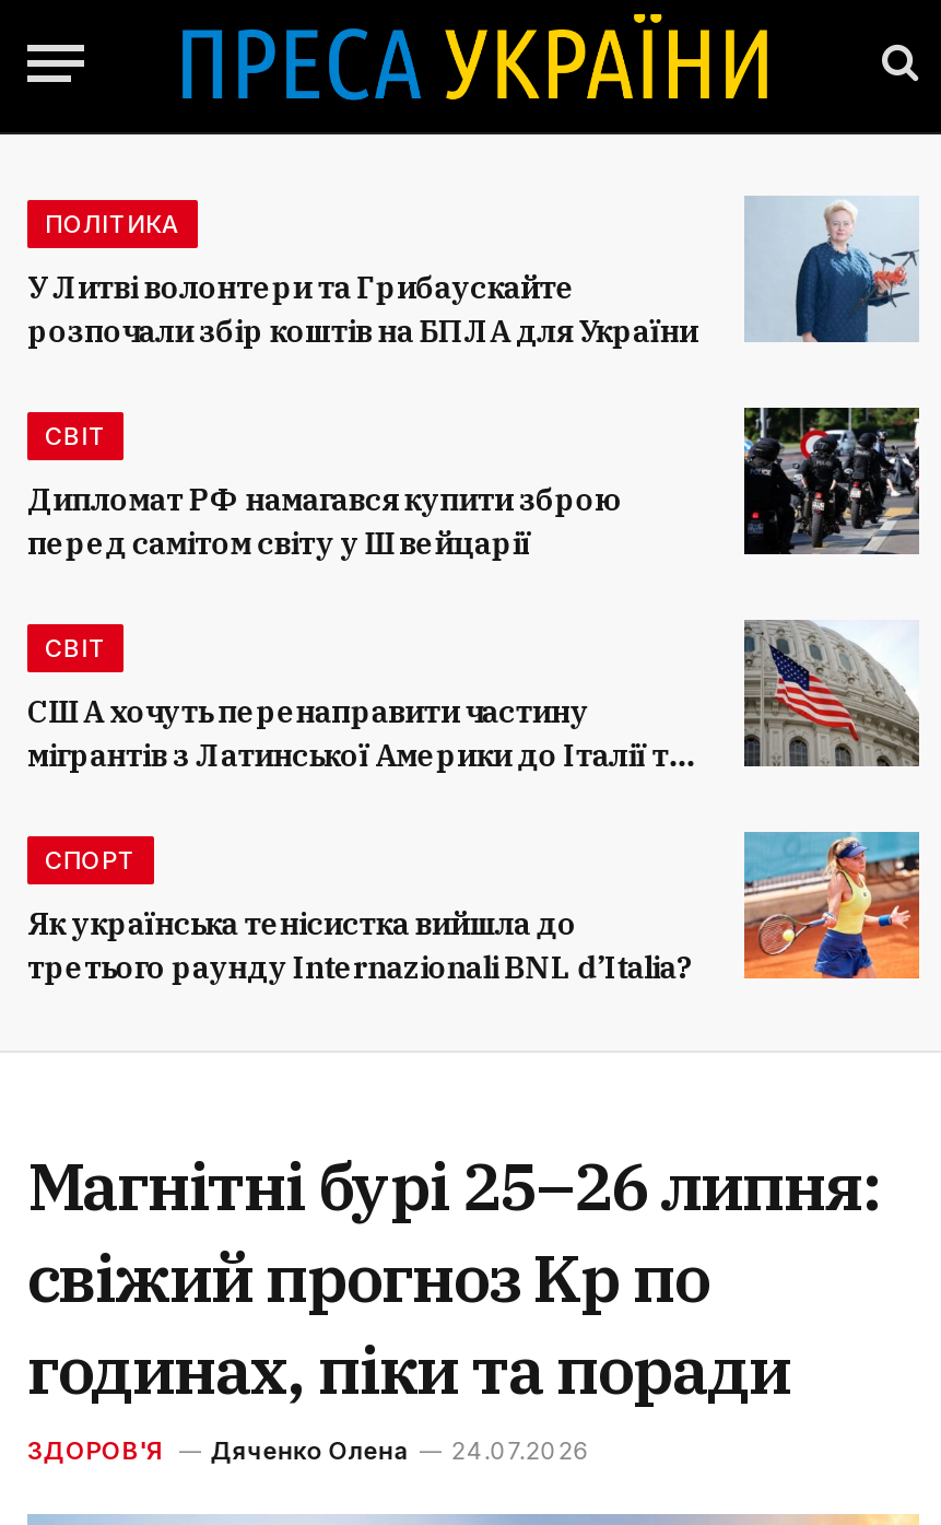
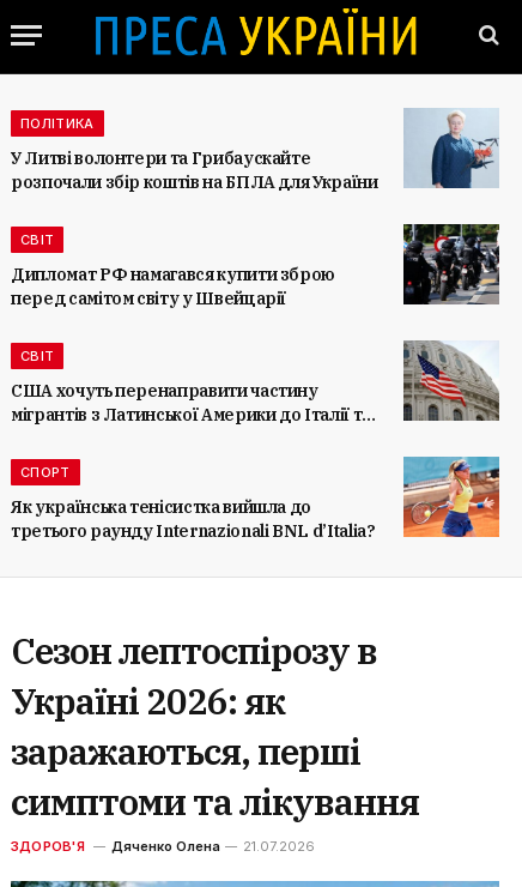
- Магнітні бурі 25–26 липня:
- свіжий прогноз Kp по
- годинах, піки та поради
+ Сезон лептоспірозу в
+ Україні 2026: як
+ заражаються, перші
+ симптоми та лікування

- ЗДОРОВ'Я Дяченко Олена 24.07.2026
+ ЗДОРОВ'Я Дяченко Олена 21.07.2026
